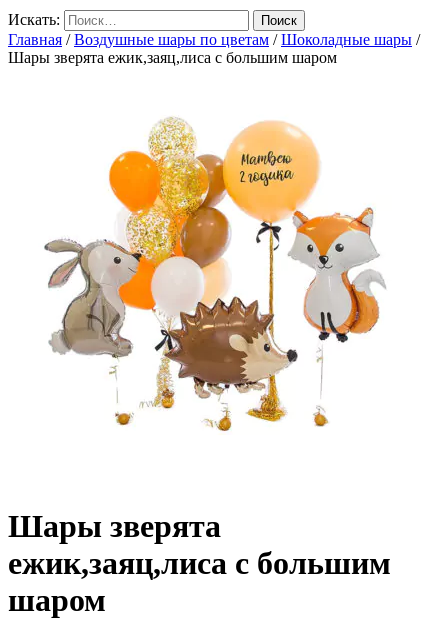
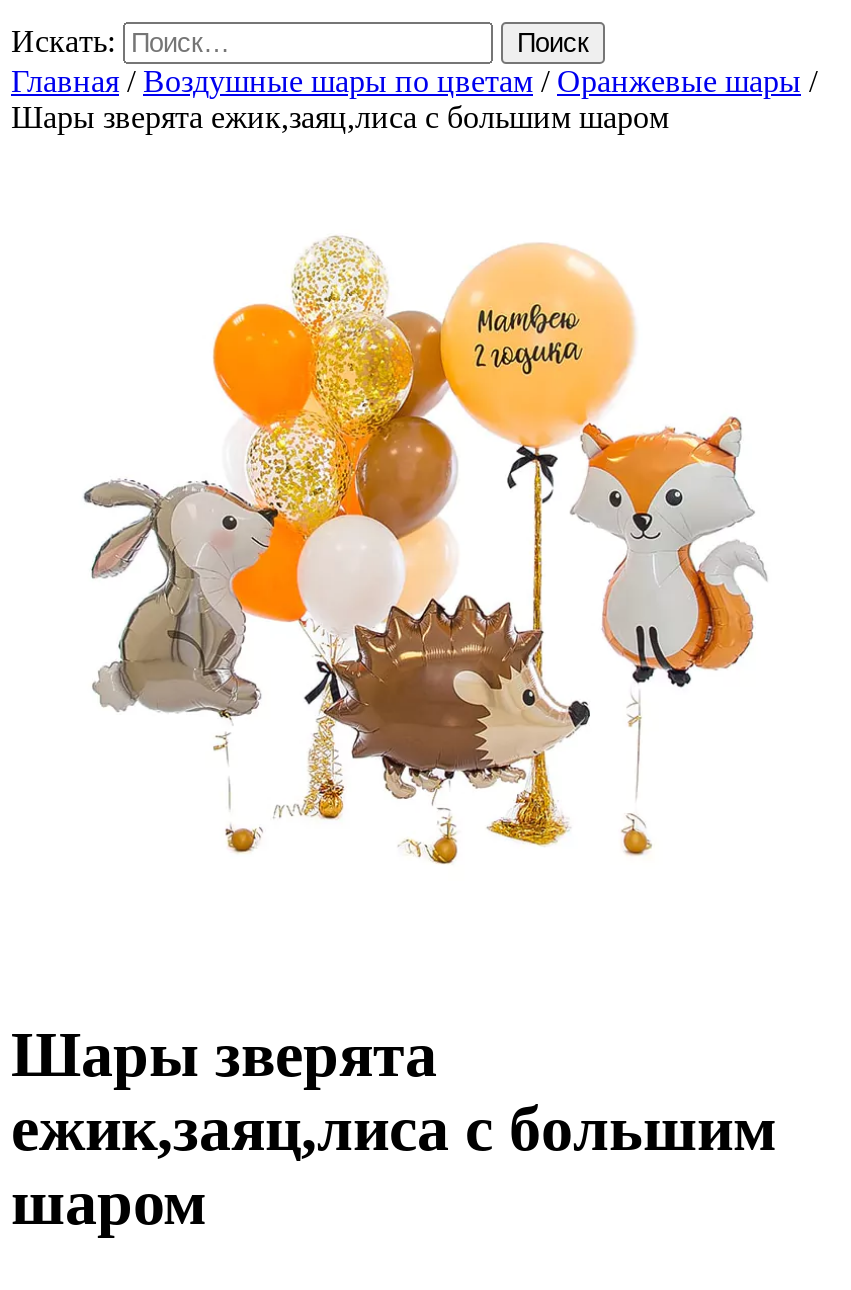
- Главная/Воздушные шары по цветам/Шоколадные шары /
+ Главная/Воздушные шары по цветам/Оранжевые шары /
